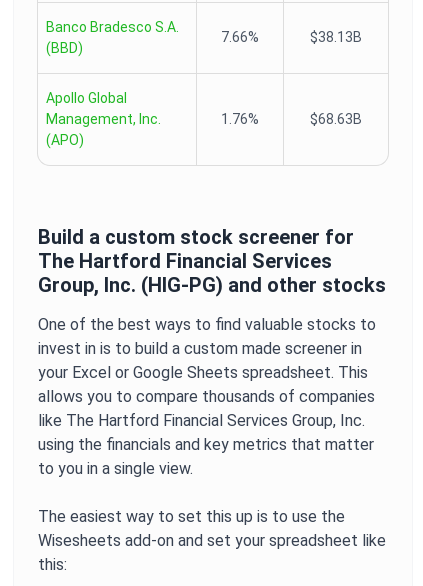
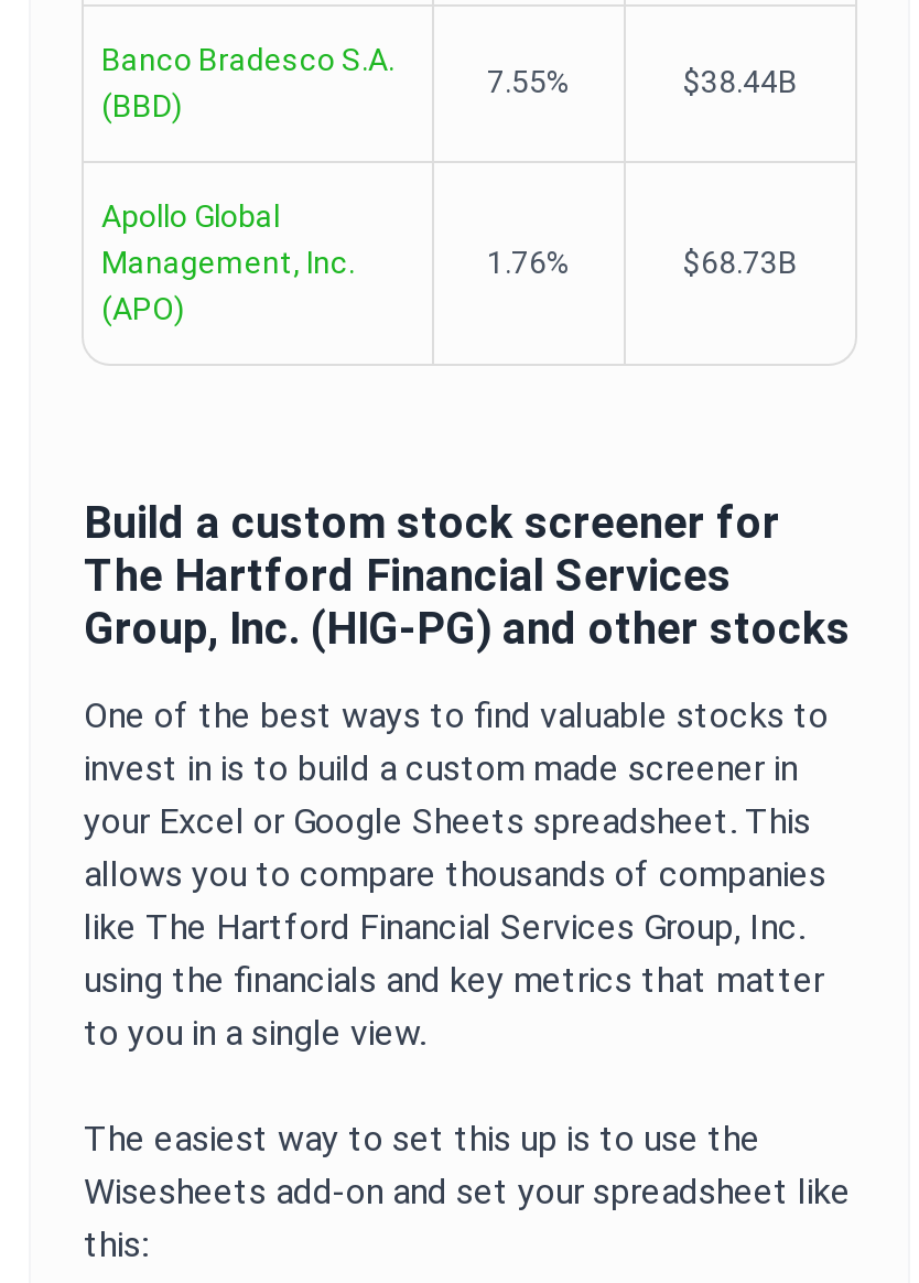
- 7.66%
- $38.13B
+ 7.55%
+ $38.44B

- $68.63B
+ $68.73B
